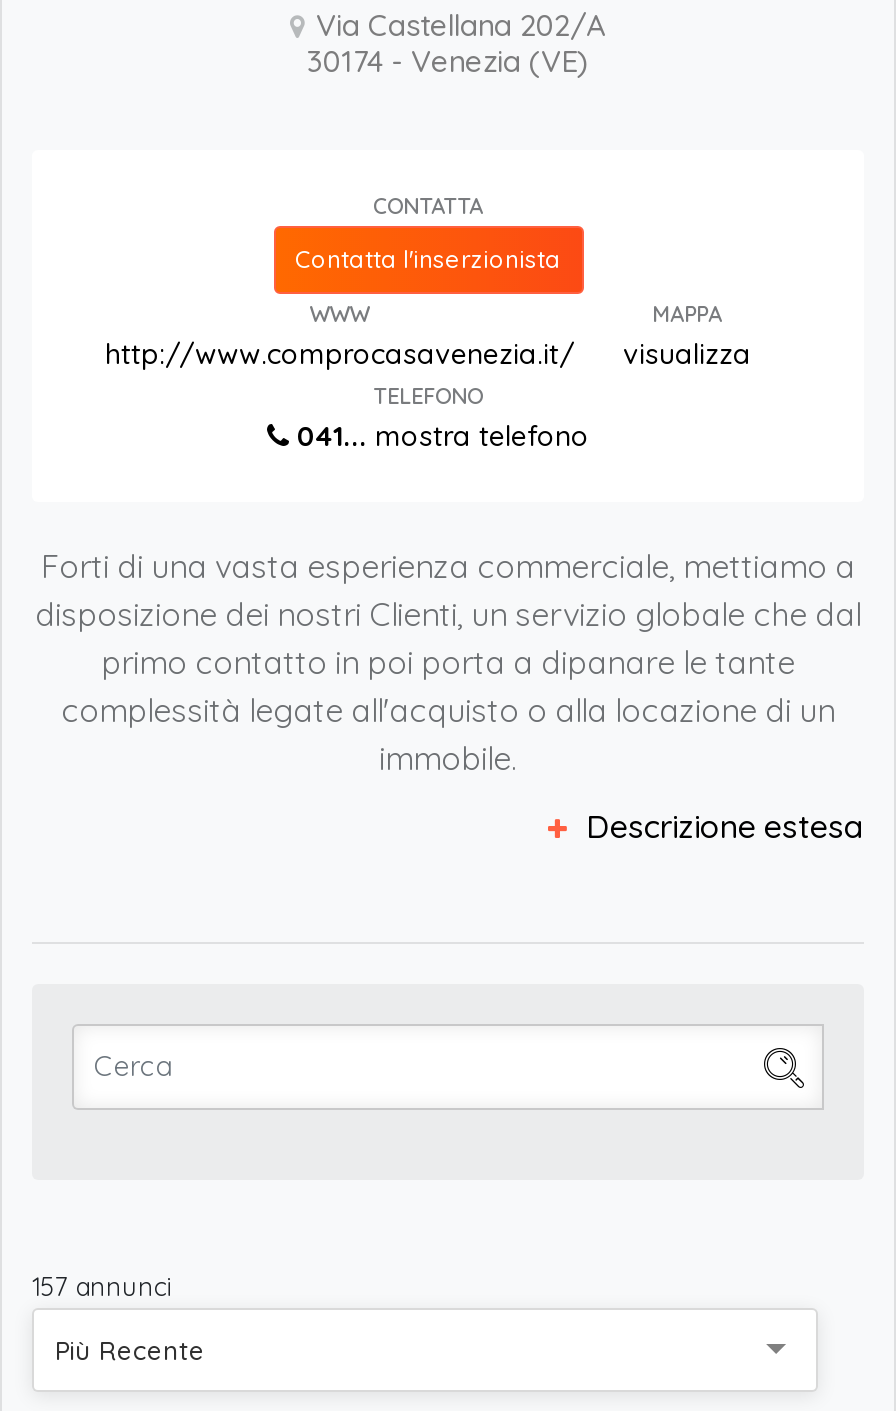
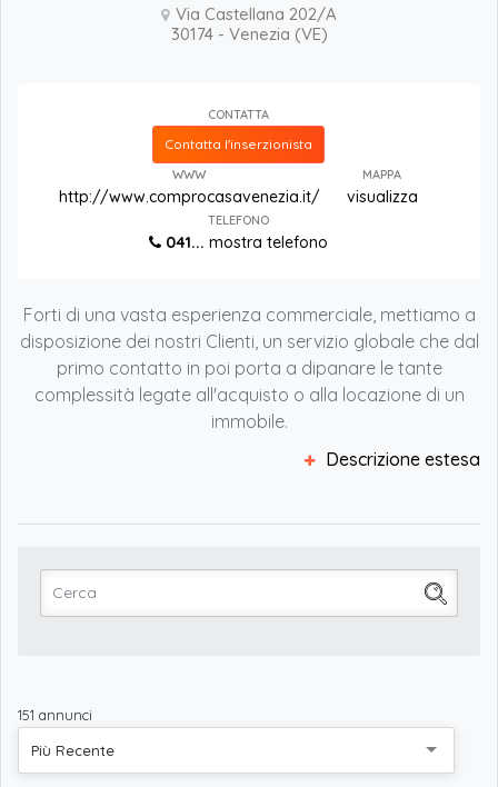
- 157 annunci
+ 151 annunci
